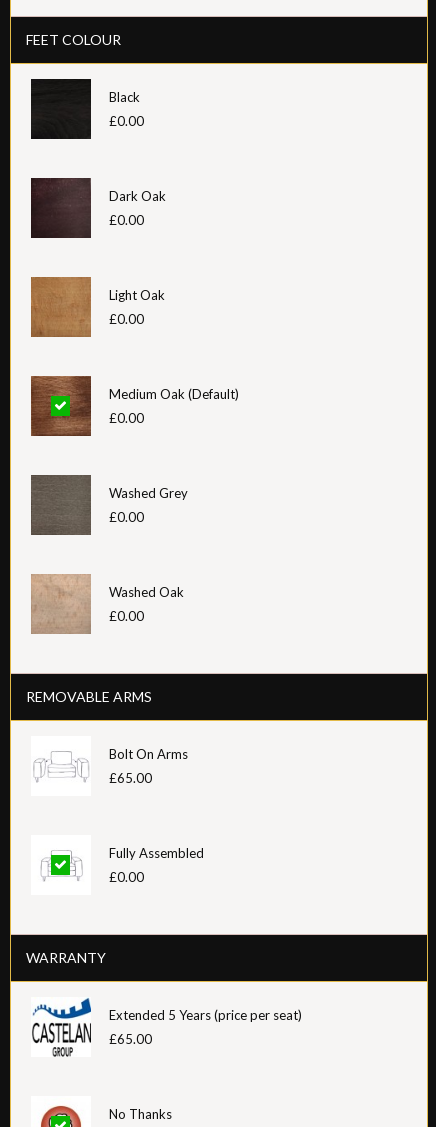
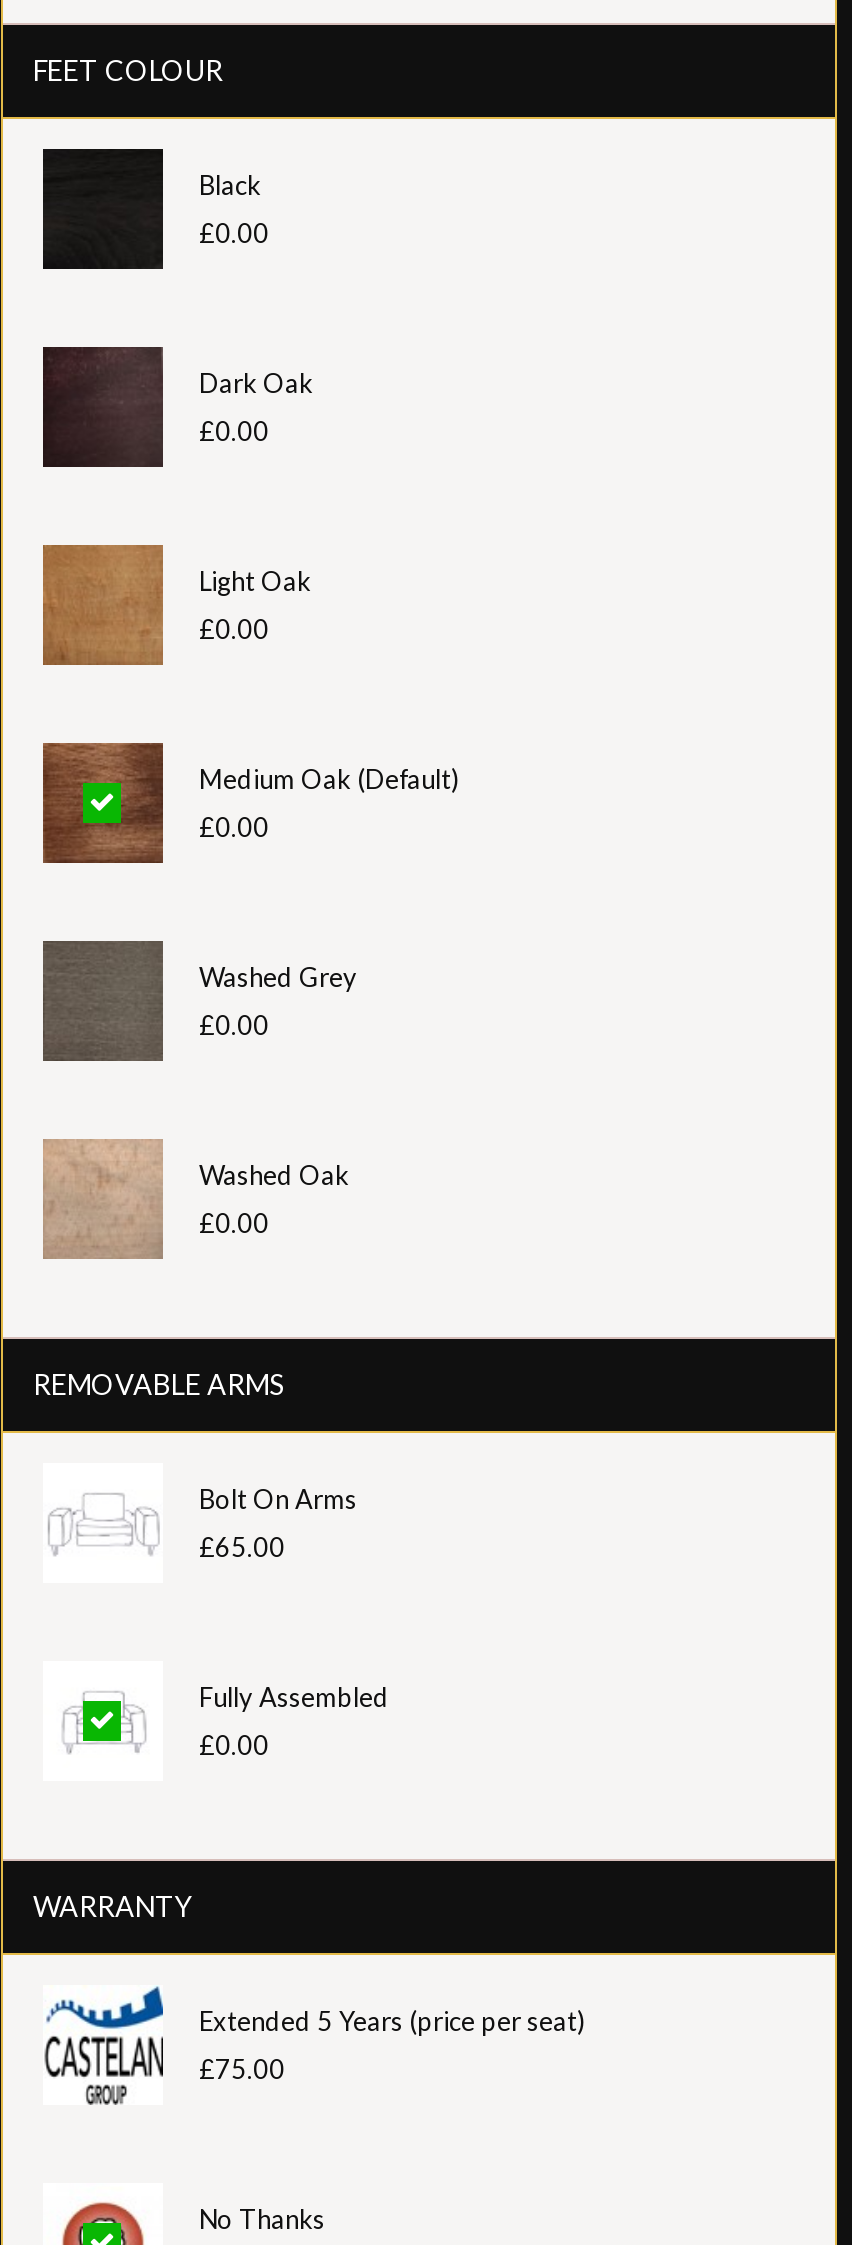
- £65.00
+ £75.00
